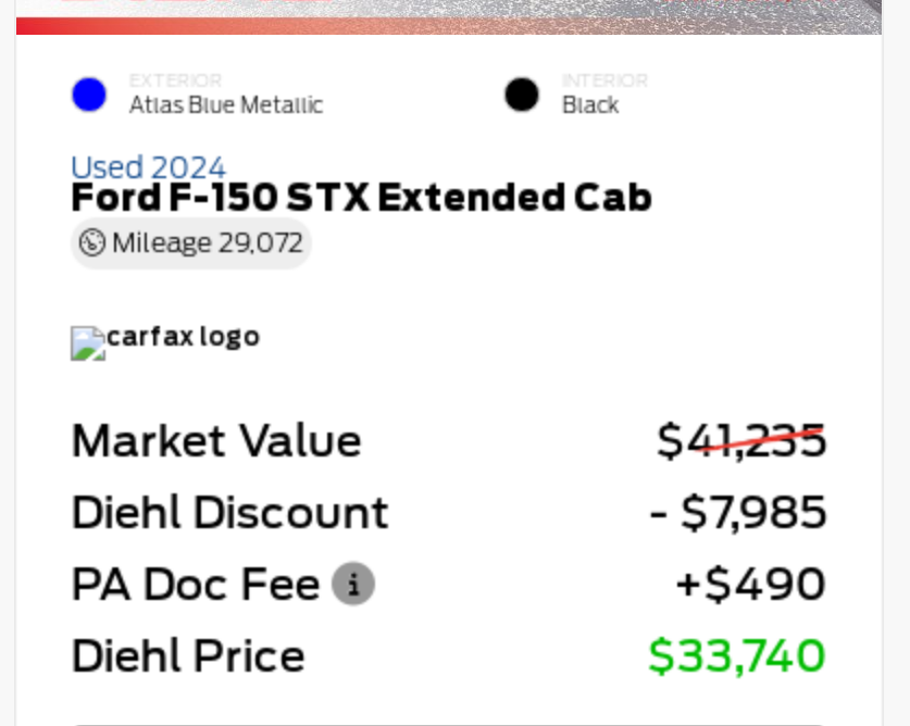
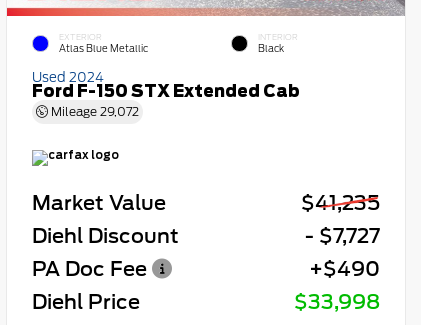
- - $7,985
+ - $7,727

- $33,740
+ $33,998
